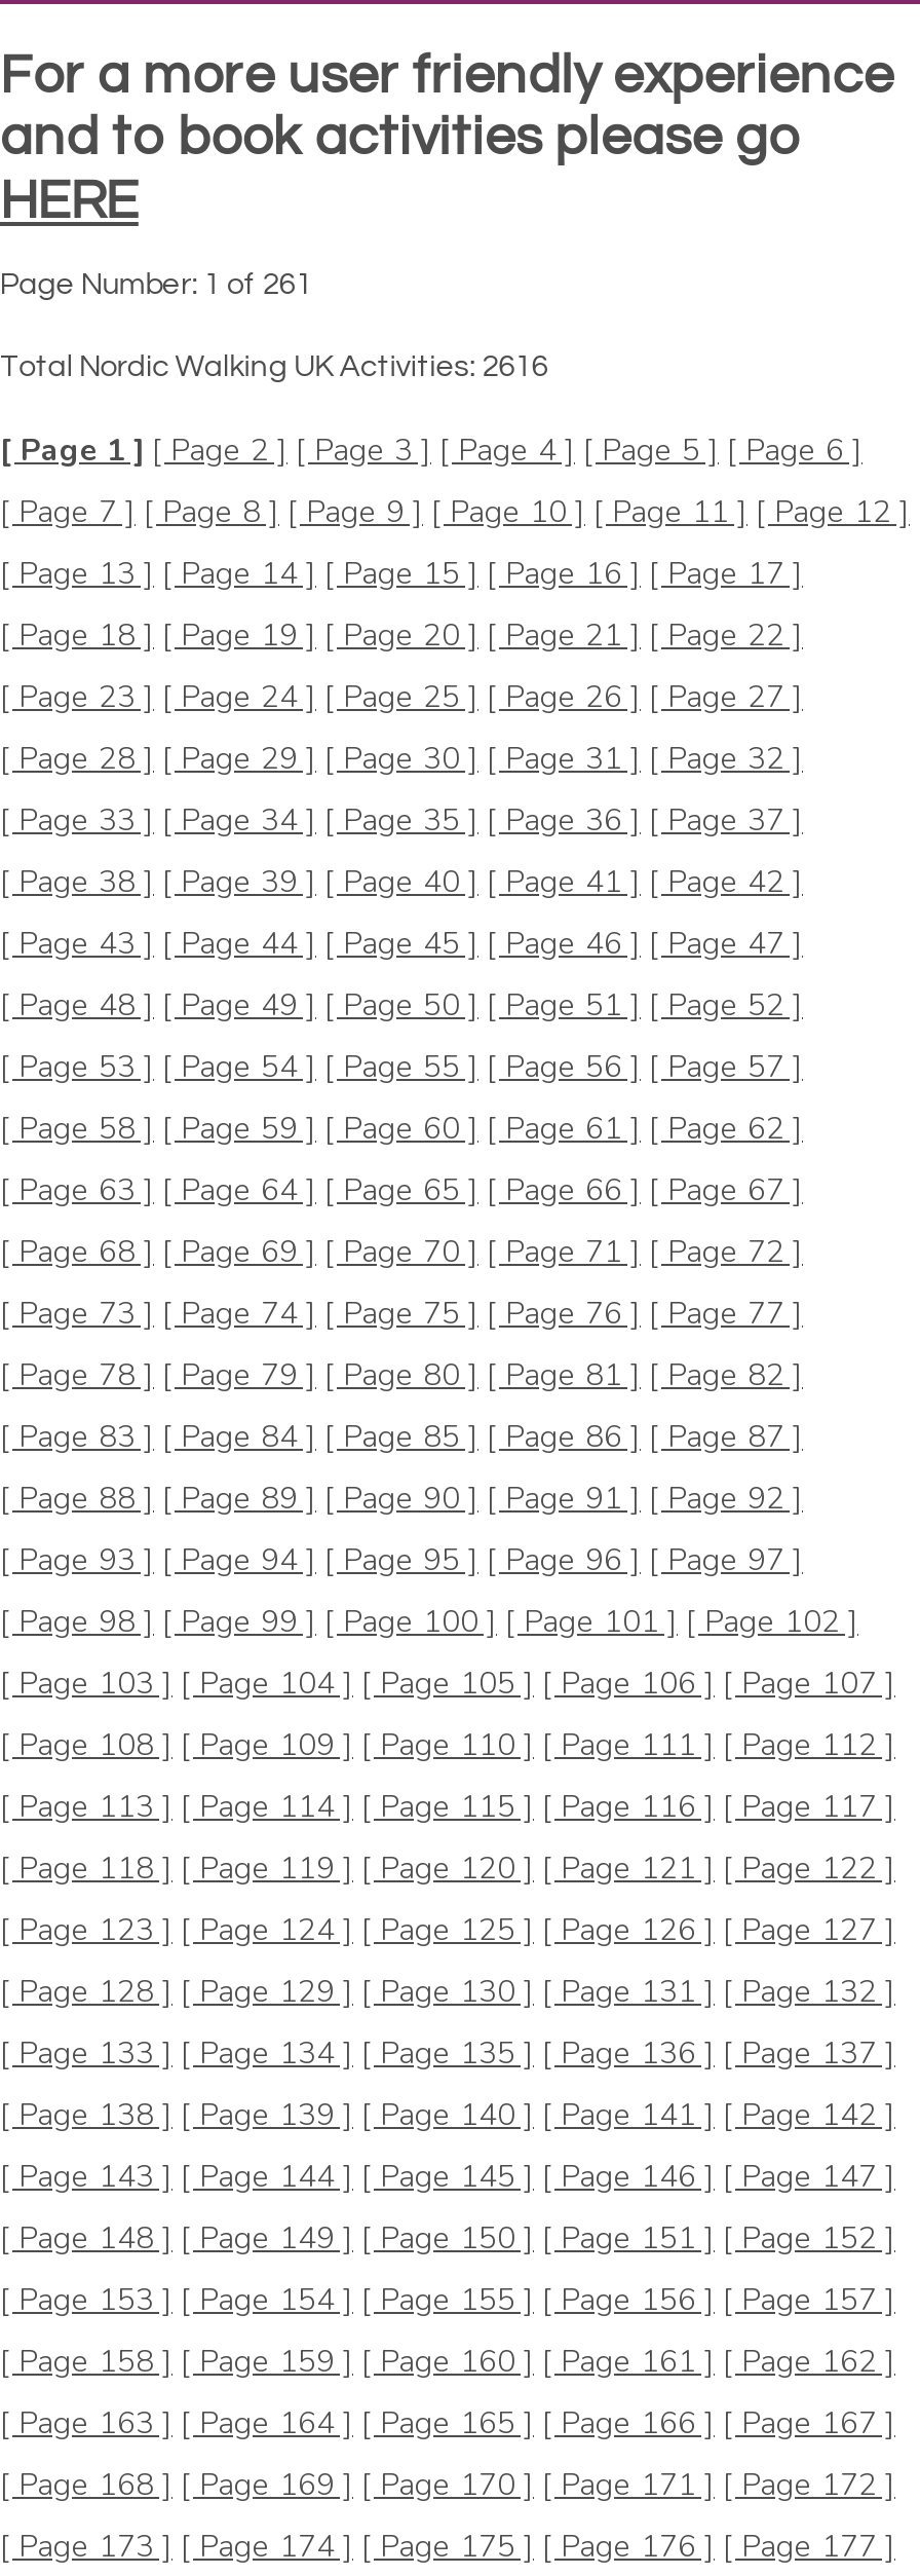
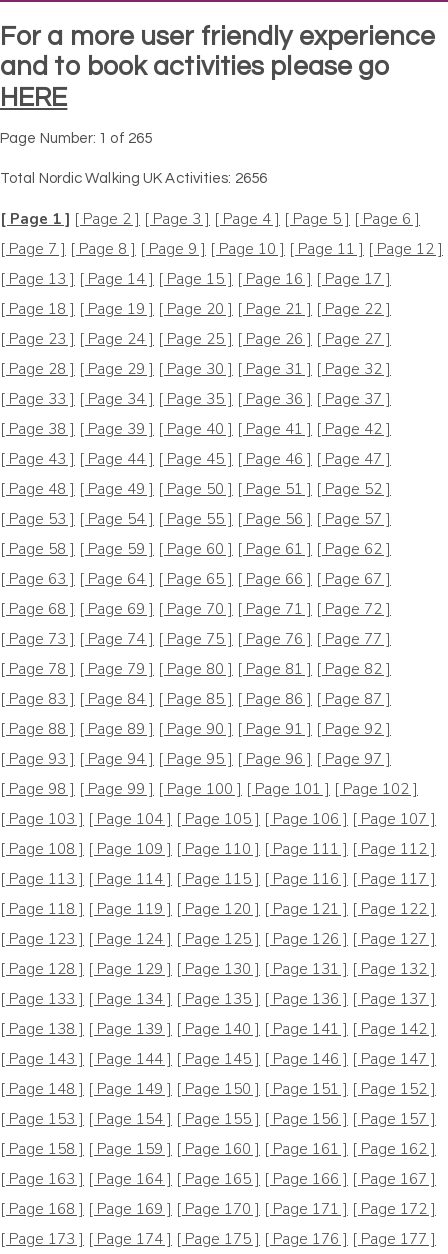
- Page Number: 1 of 261
+ Page Number: 1 of 265

- Total Nordic Walking UK Activities: 2616
+ Total Nordic Walking UK Activities: 2656
